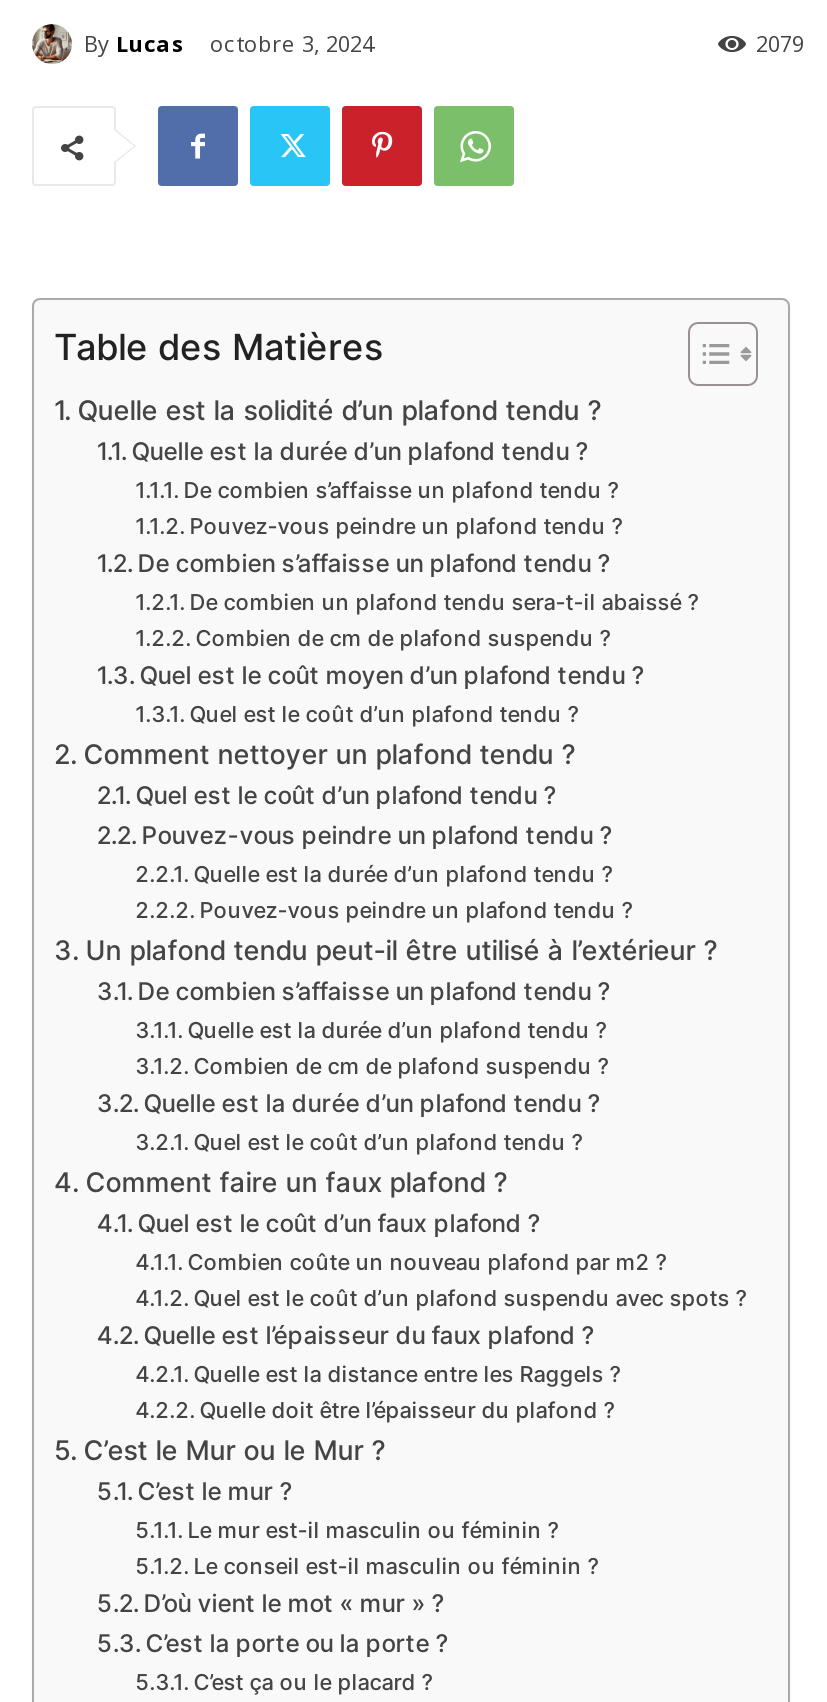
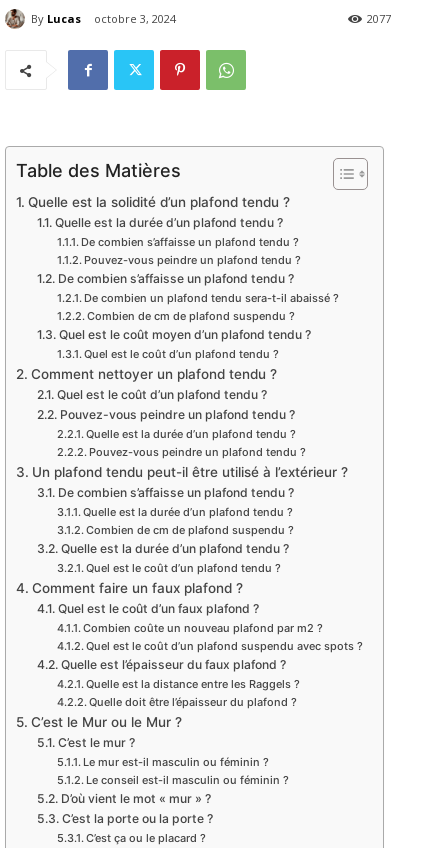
- 2079
+ 2077
